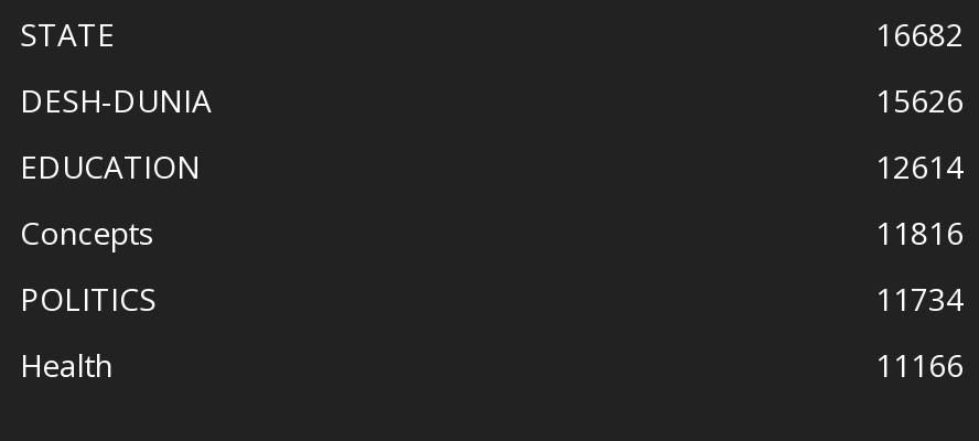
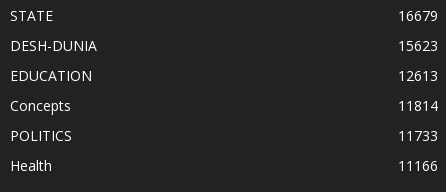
- 16682
+ 16679

- 15626
+ 15623

- 12614
+ 12613

- 11816
+ 11814

- 11734
+ 11733
